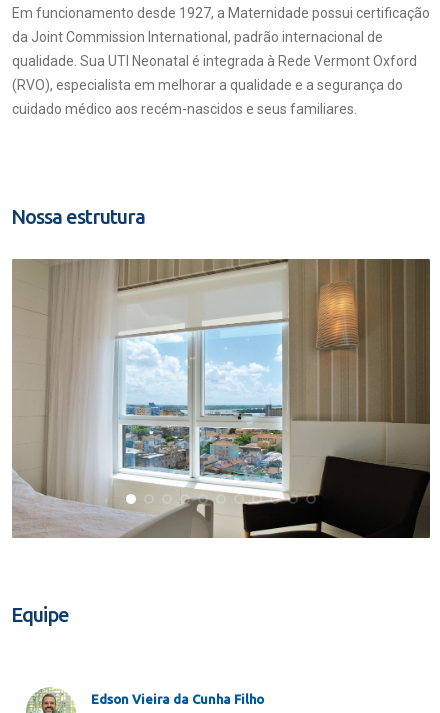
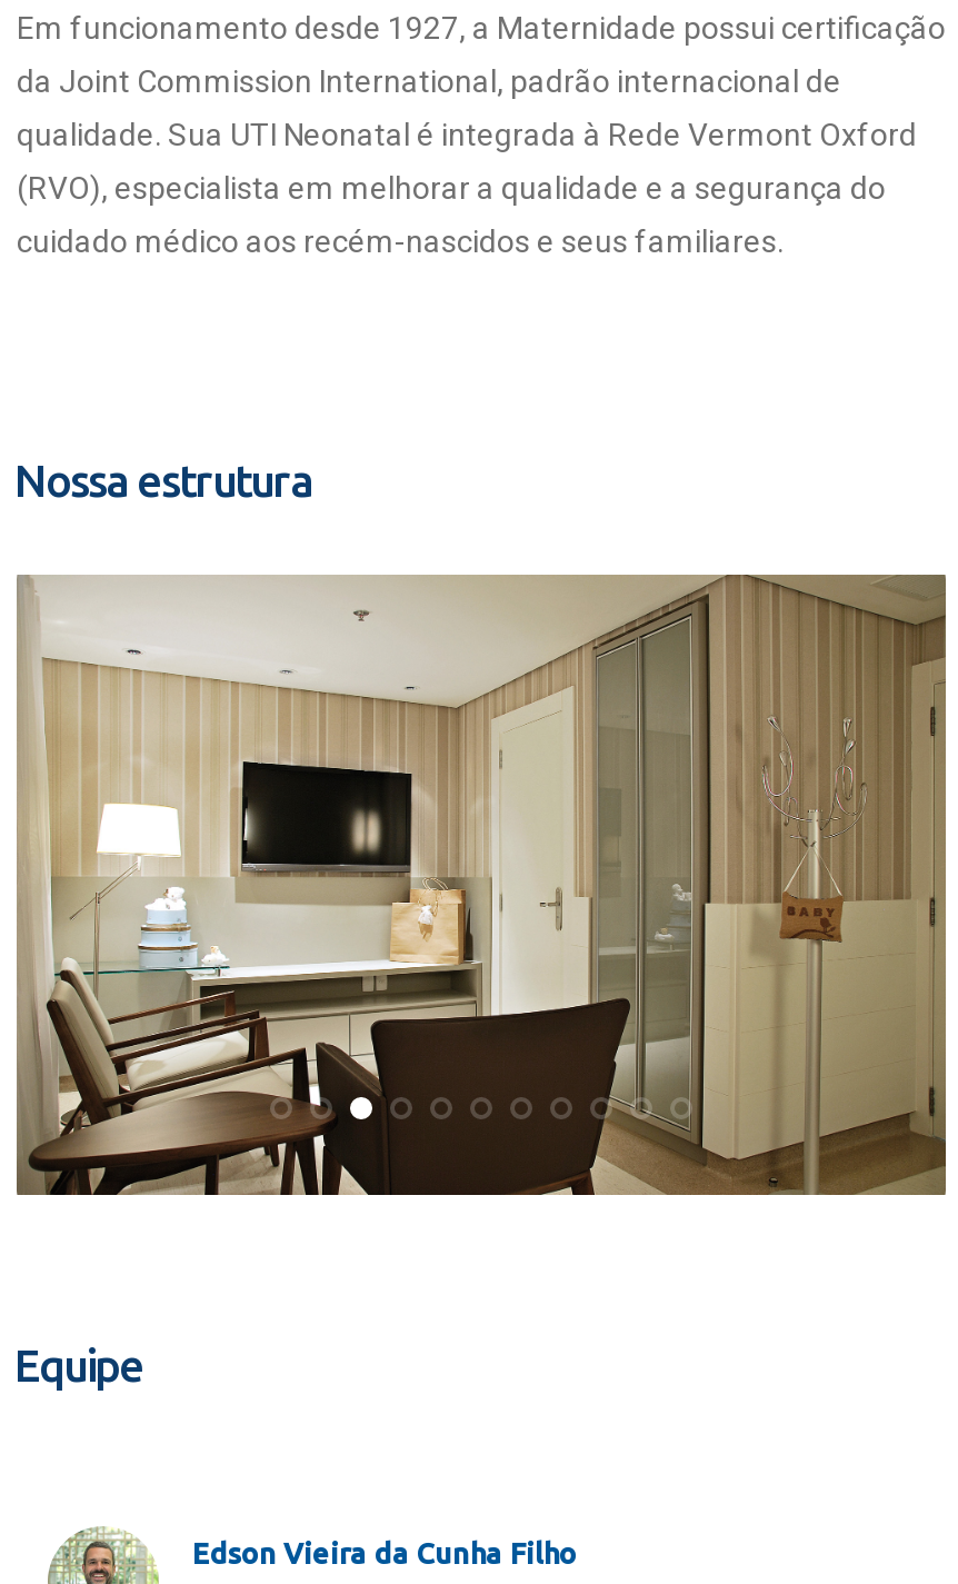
- [image]
+ [image]
